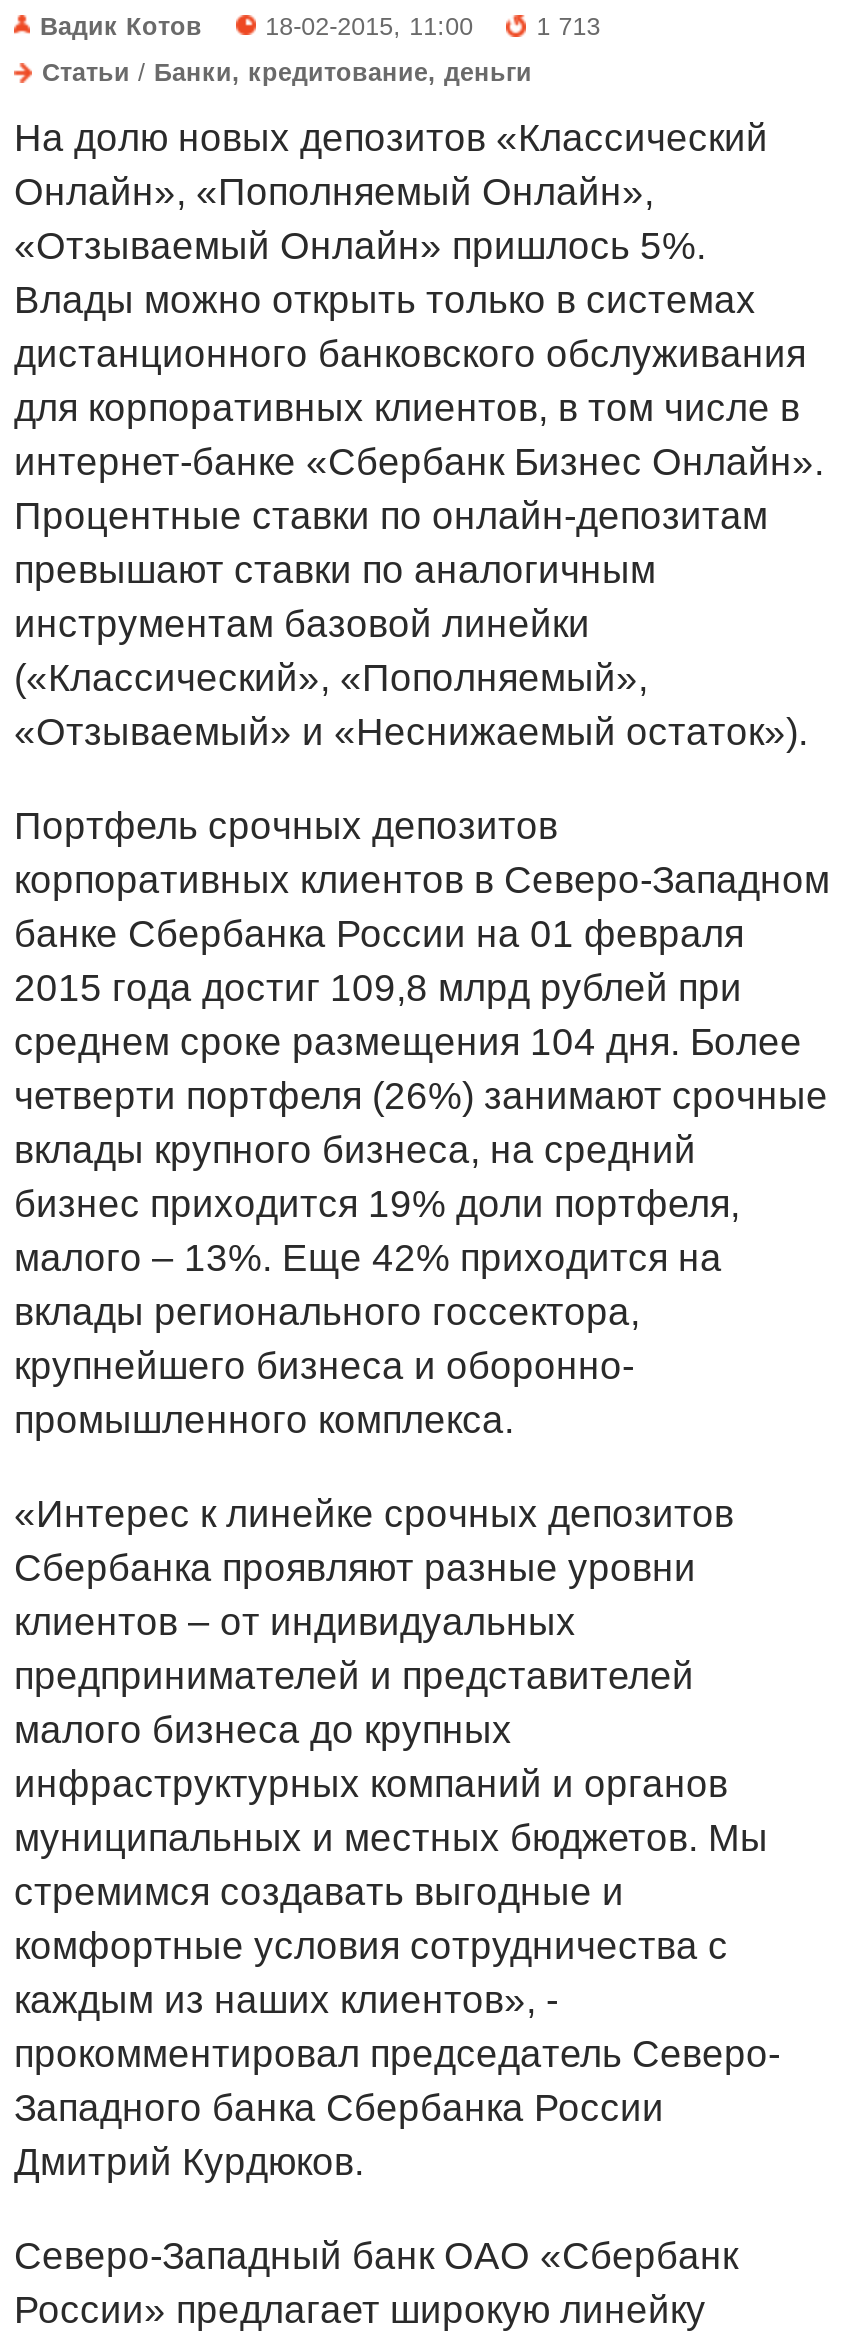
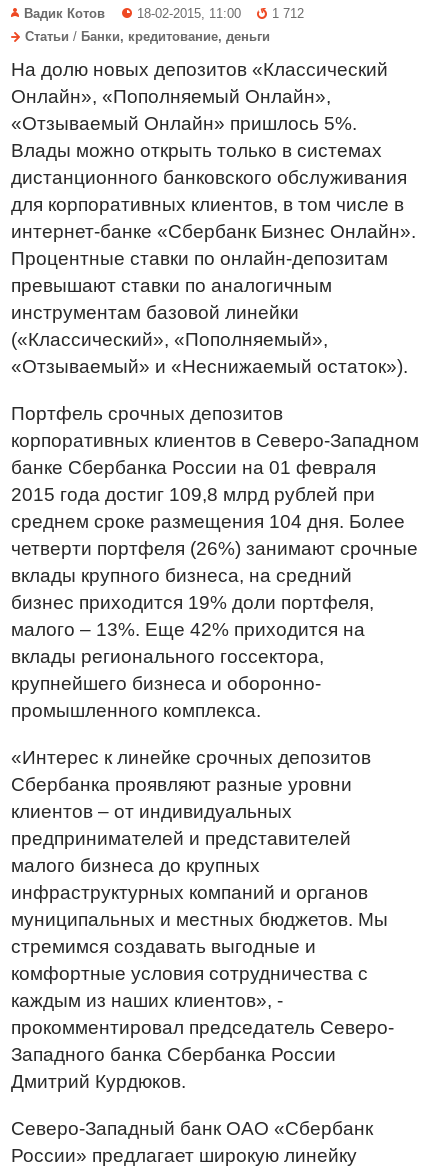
- 1 713
+ 1 712
